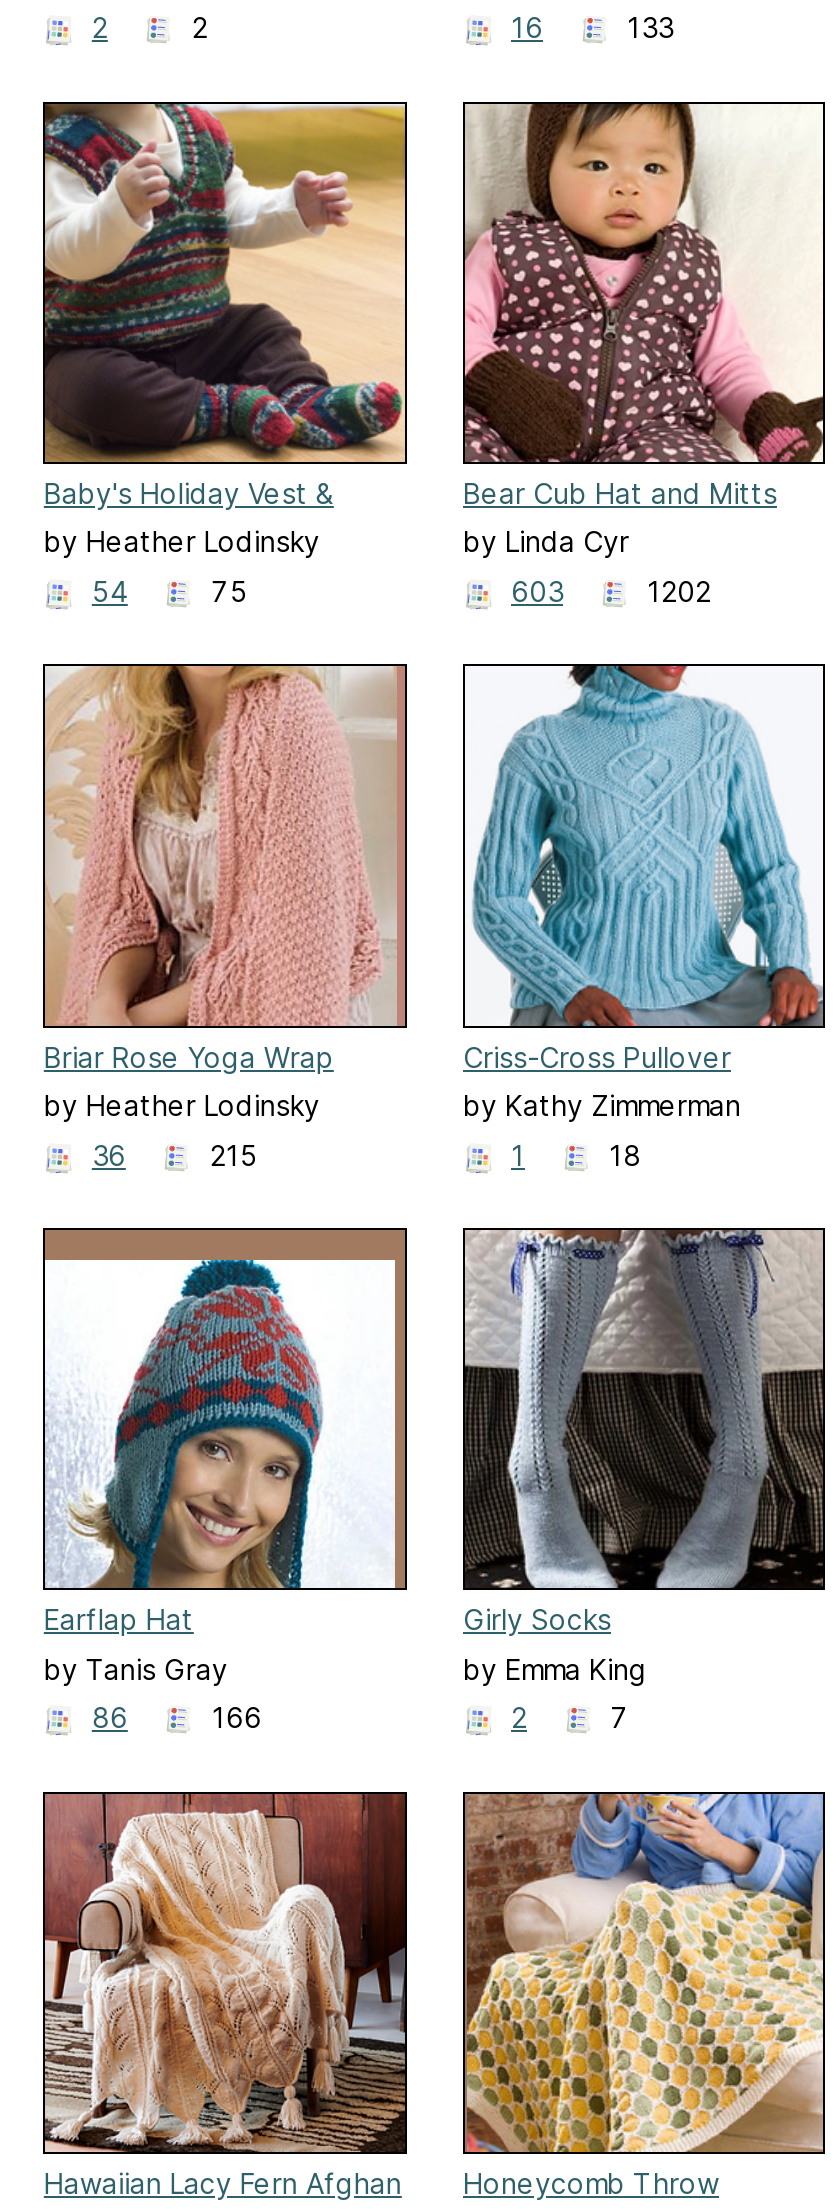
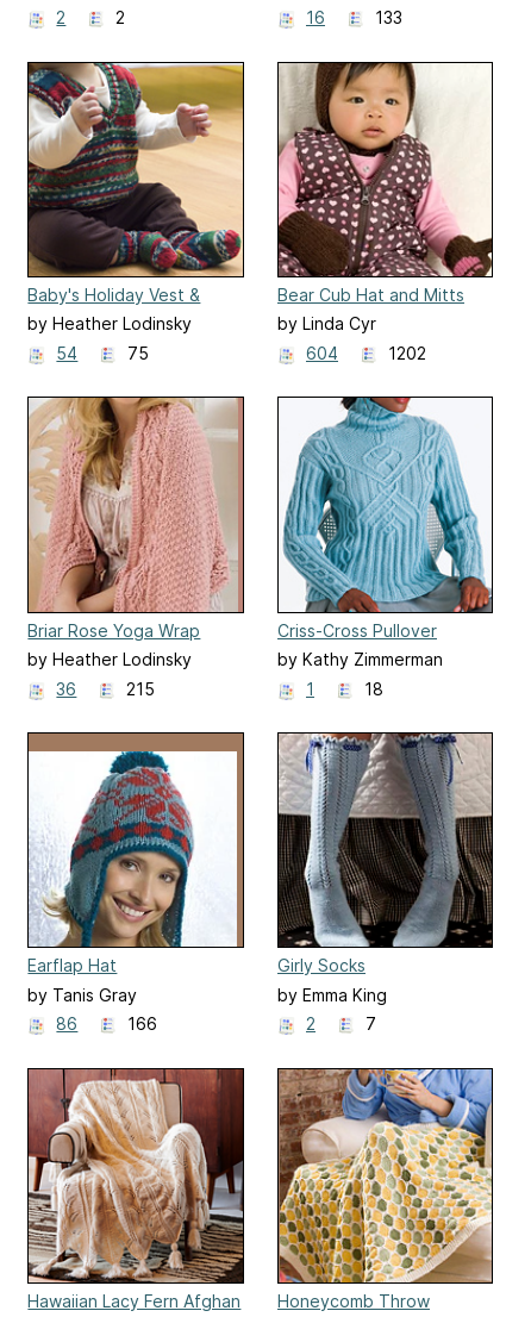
- 603
+ 604
